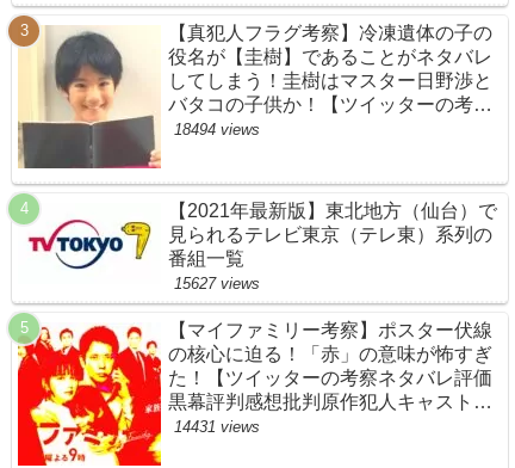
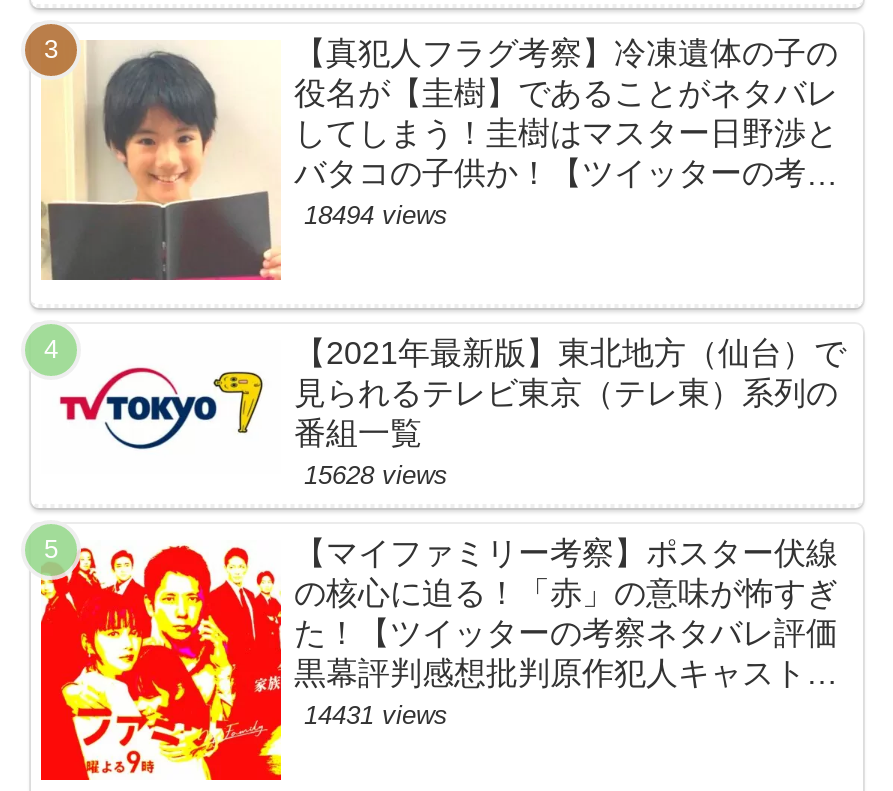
- 15627 views
+ 15628 views
